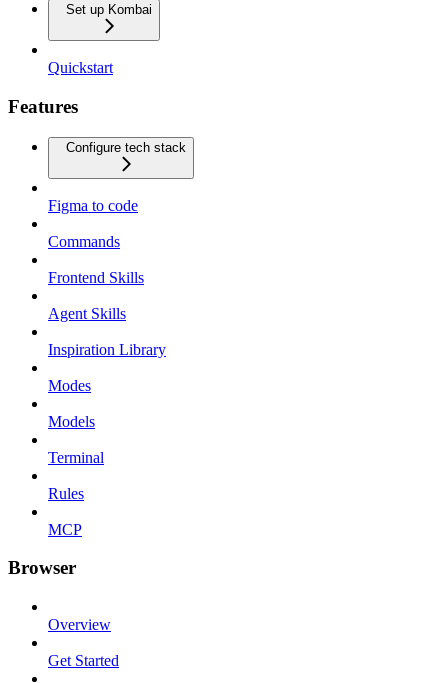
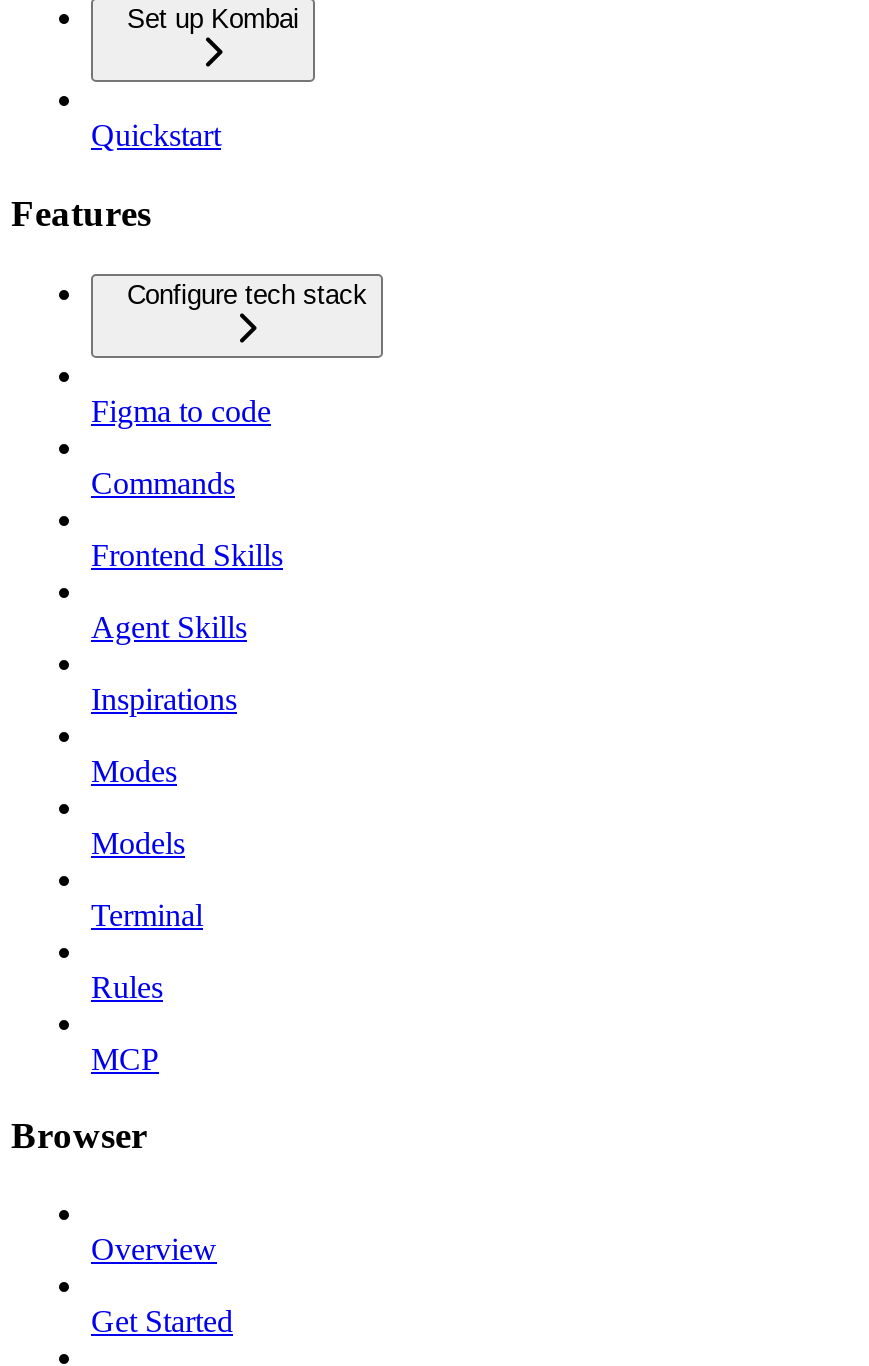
- Inspiration Library
+ Inspirations
